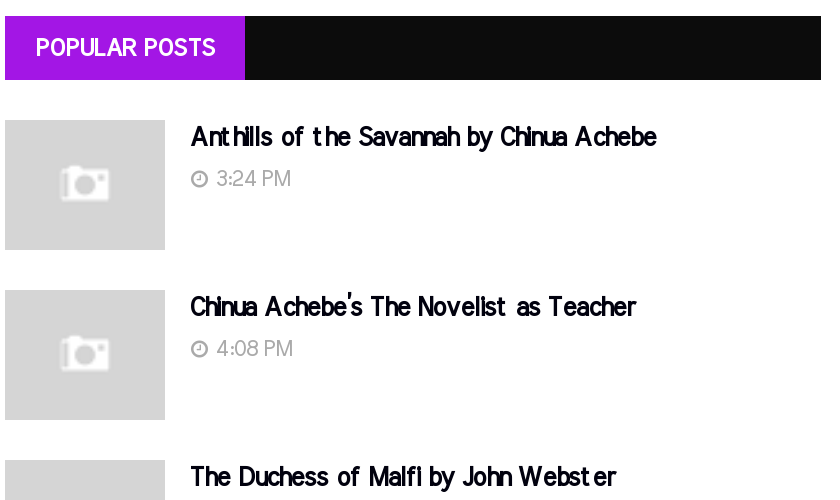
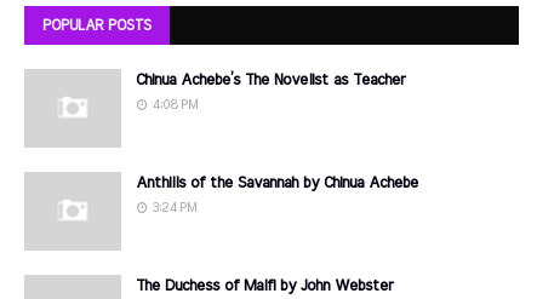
moved down: Anthills of the Savannah by Chinua Achebe | 3:24 PM

moved up: Chinua Achebe’s The Novelist as Teacher | 4:08 PM
